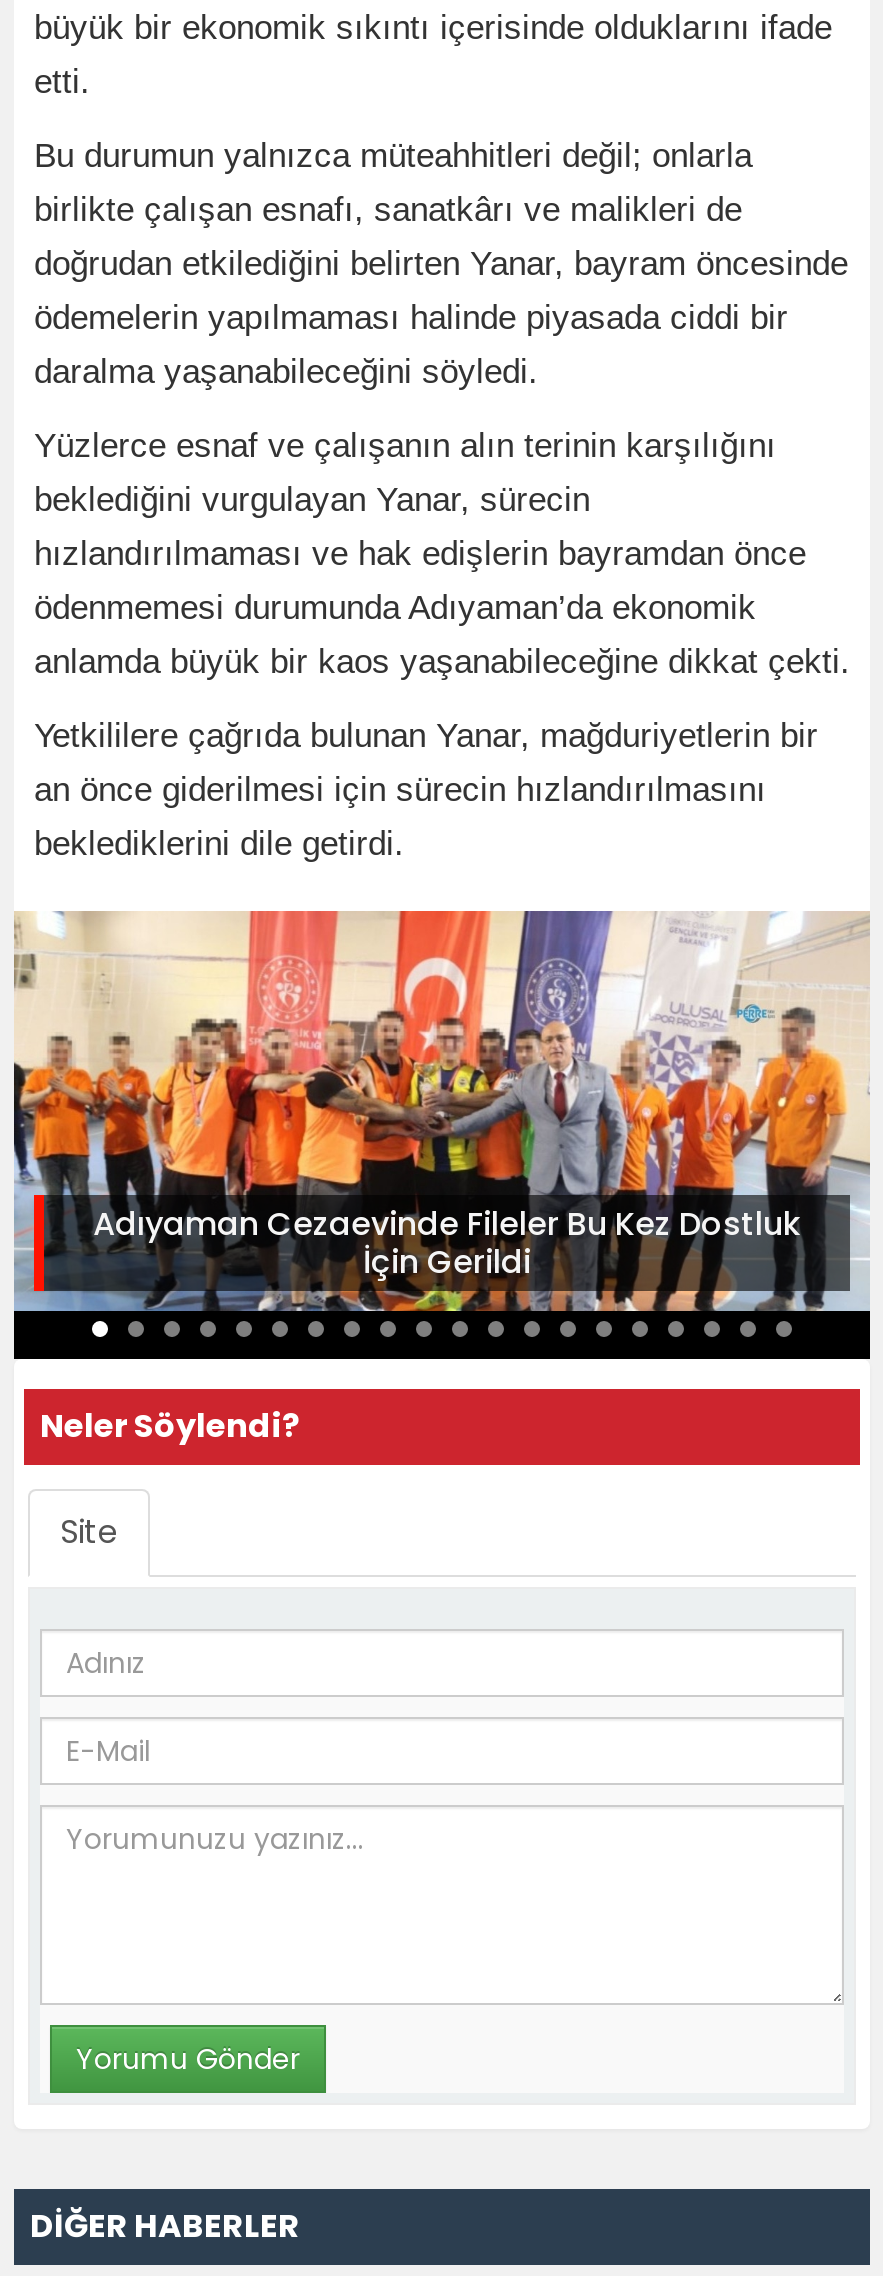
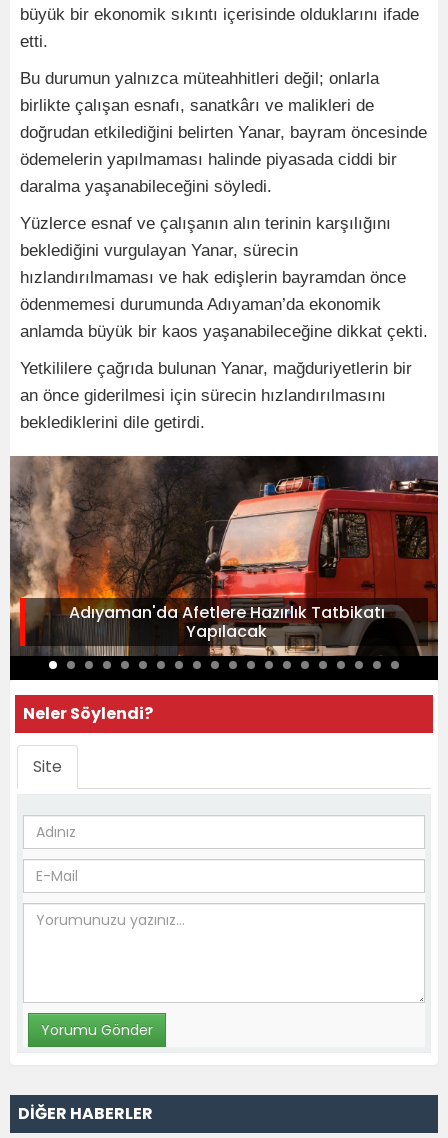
- [image]
- Adıyaman Cezaevinde Fileler Bu Kez Dostluk
- İçin Gerildi
+ [image]
+ Adıyaman'da Afetlere Hazırlık Tatbikatı
+ Yapılacak
